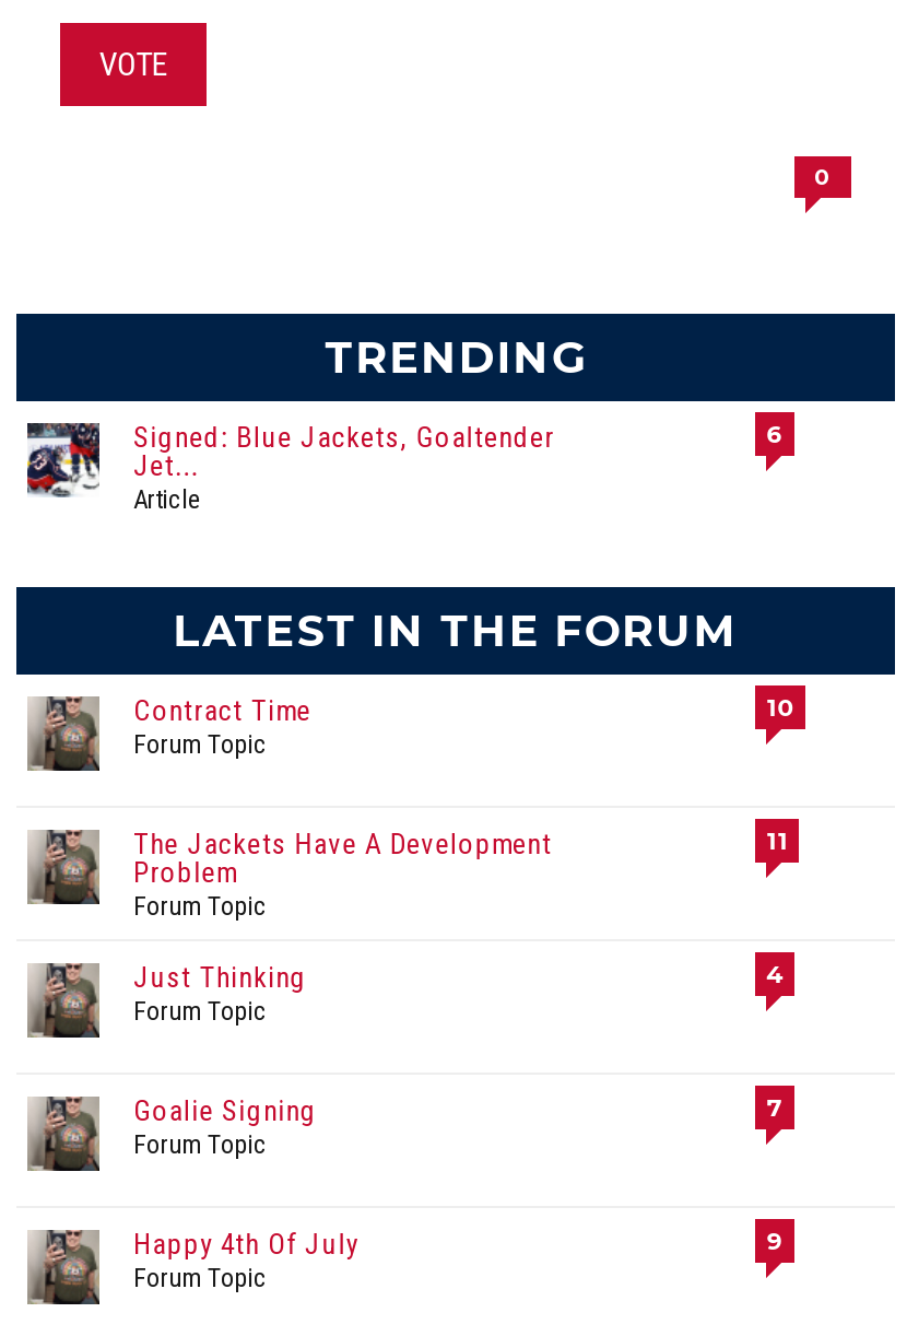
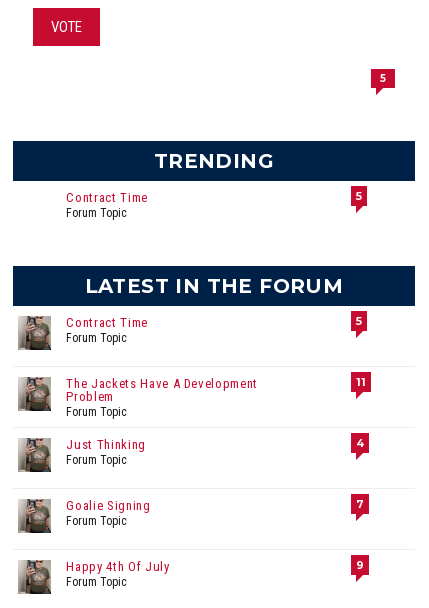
- 0
+ 5

- [image]

- Signed: Blue Jackets, Goaltender
- Jet...
- Article
+ Contract Time
+ Forum Topic

- 6
+ 5

- 10
+ 5
